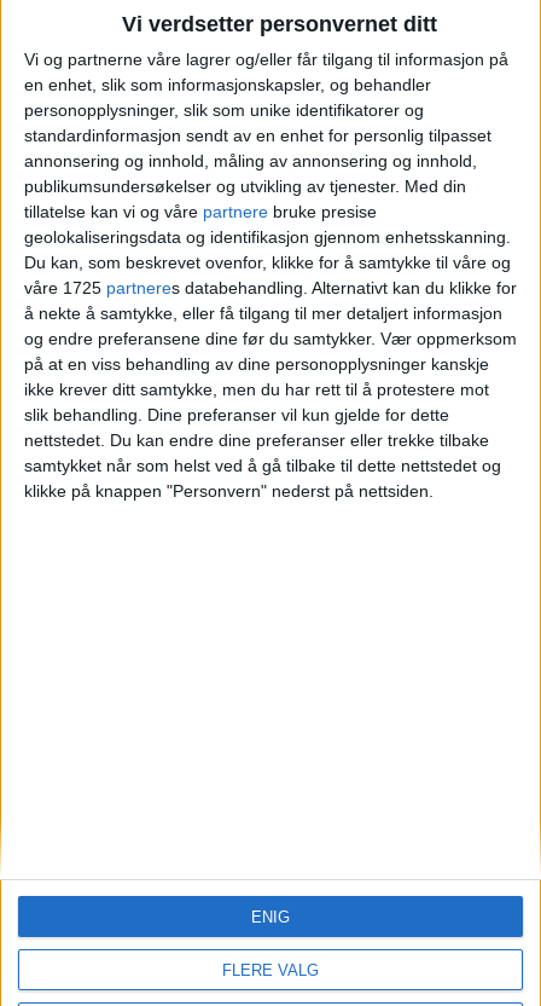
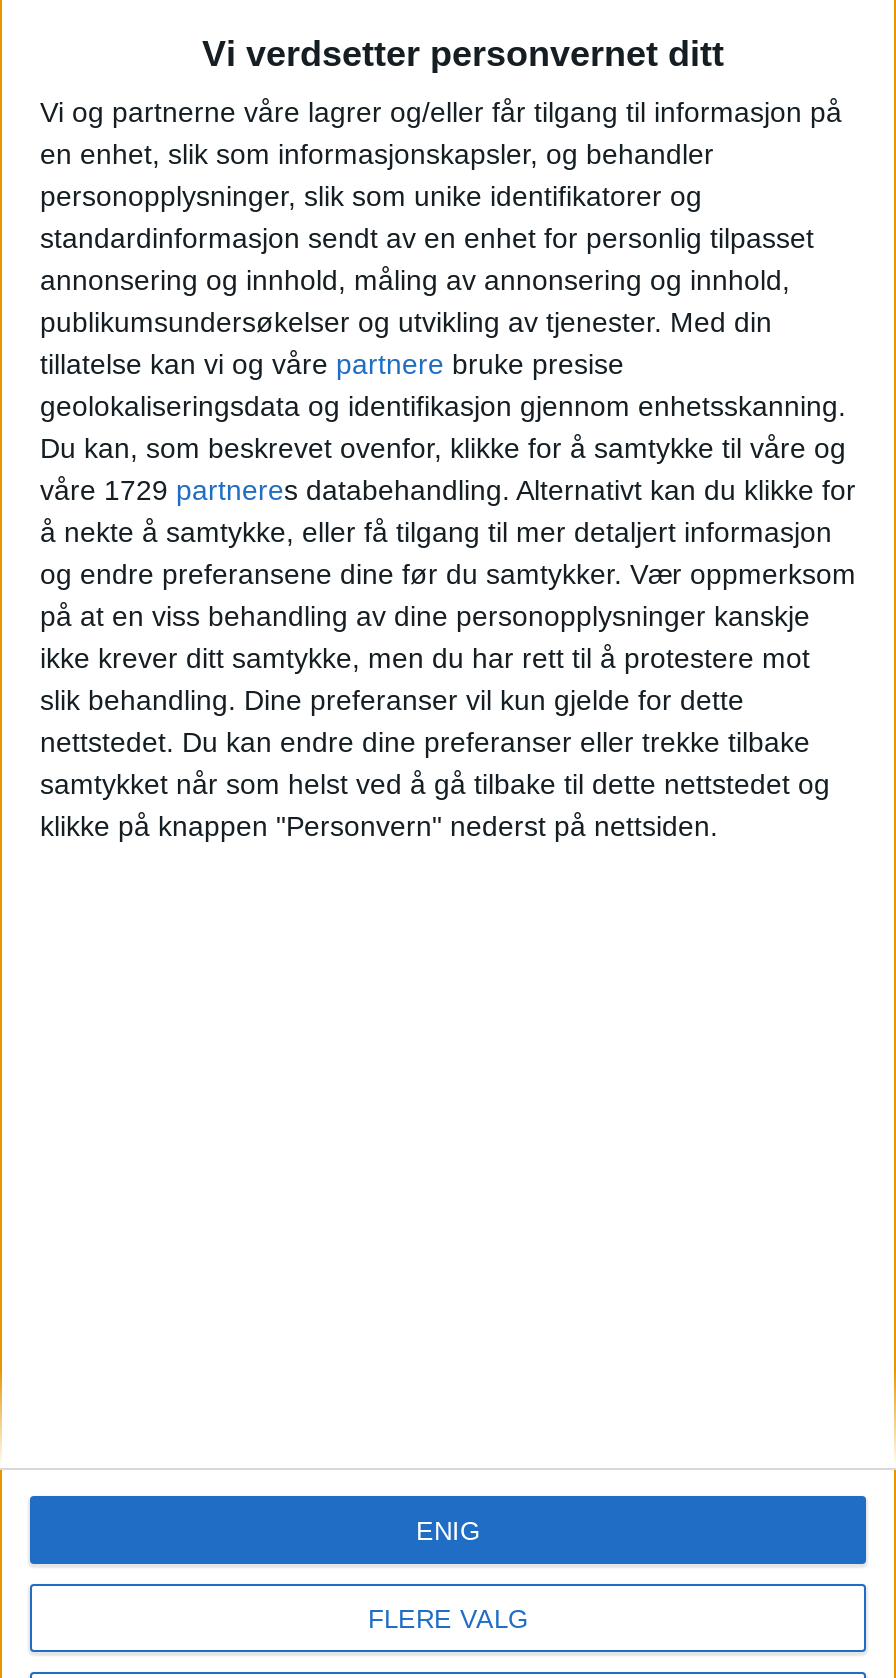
- våre 1725 partneres databehandling. Alternativt kan du klikke for
+ våre 1729 partneres databehandling. Alternativt kan du klikke for
